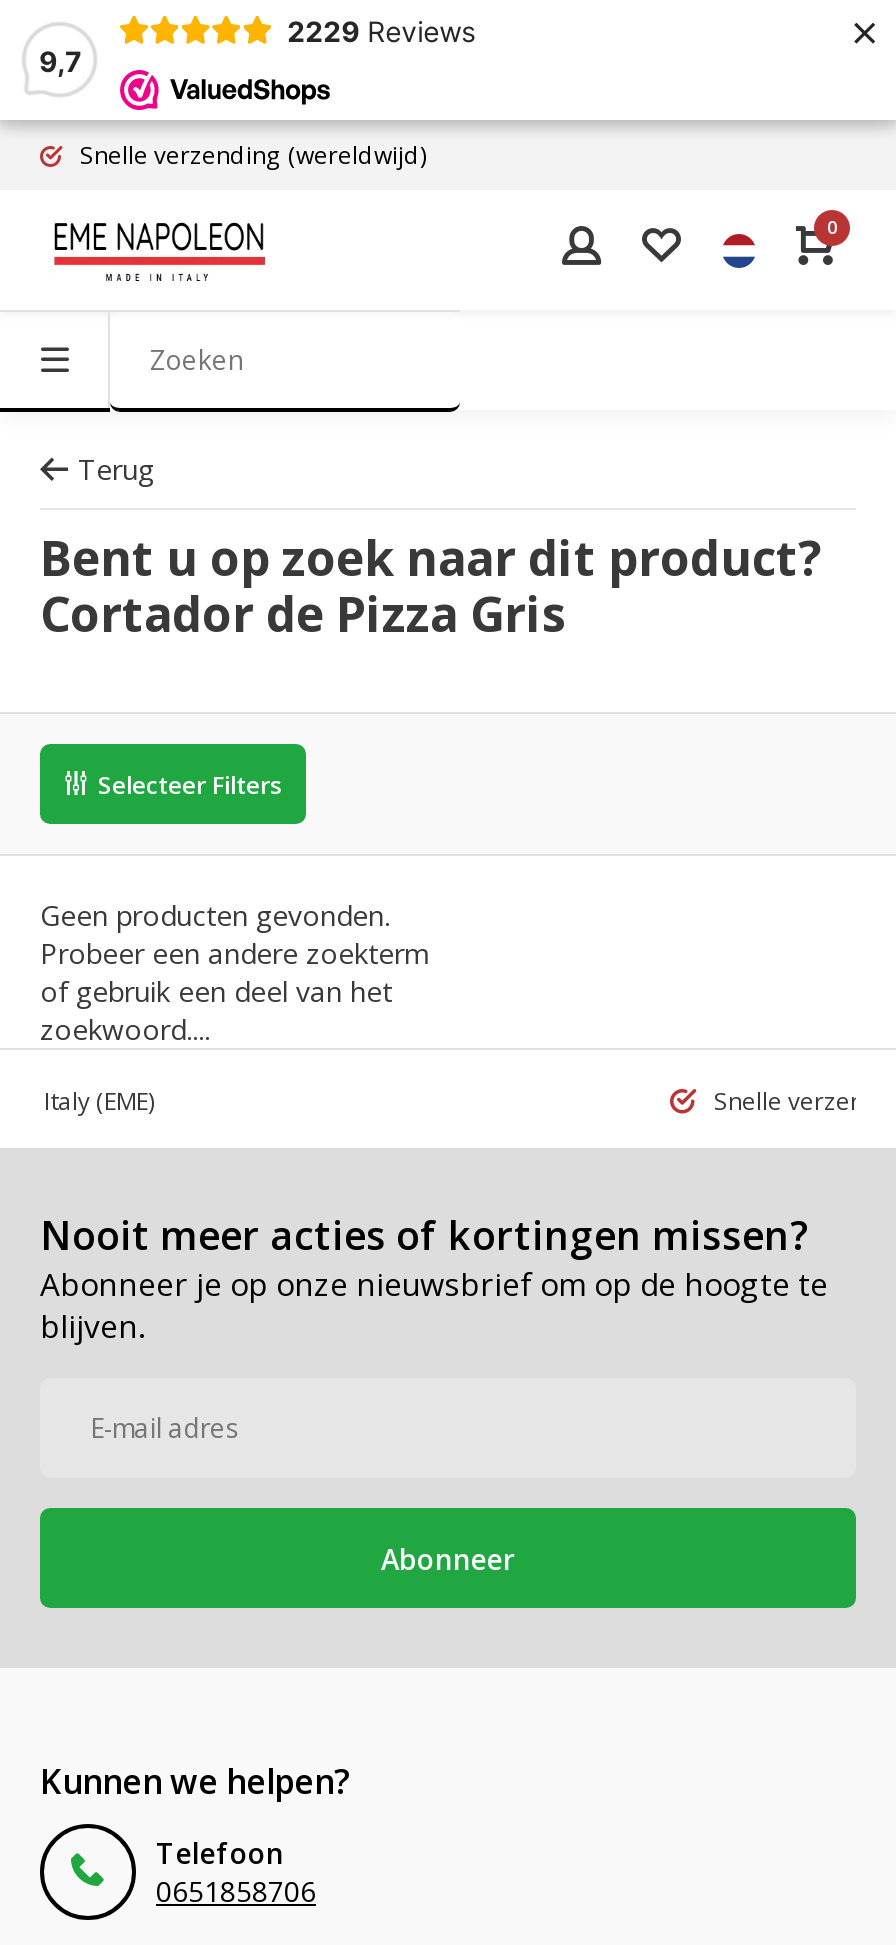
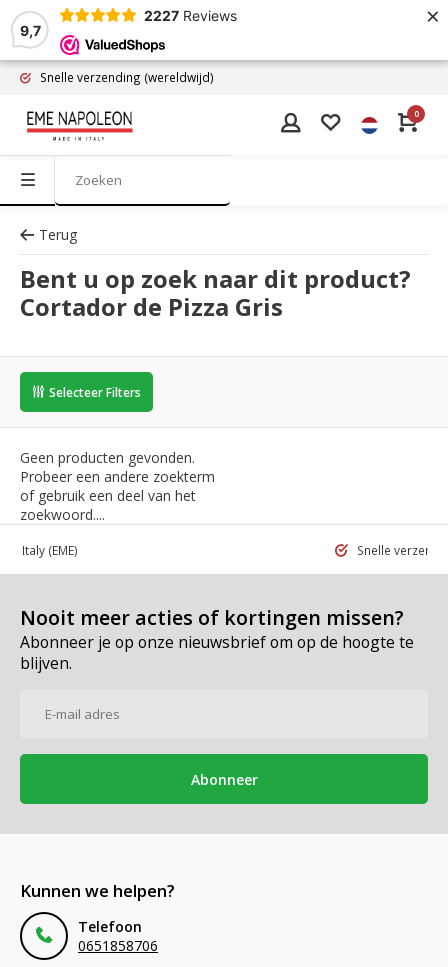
- 2229 Reviews
+ 2227 Reviews
